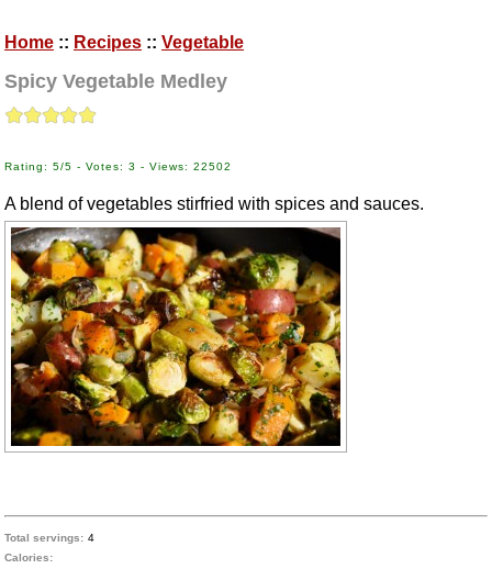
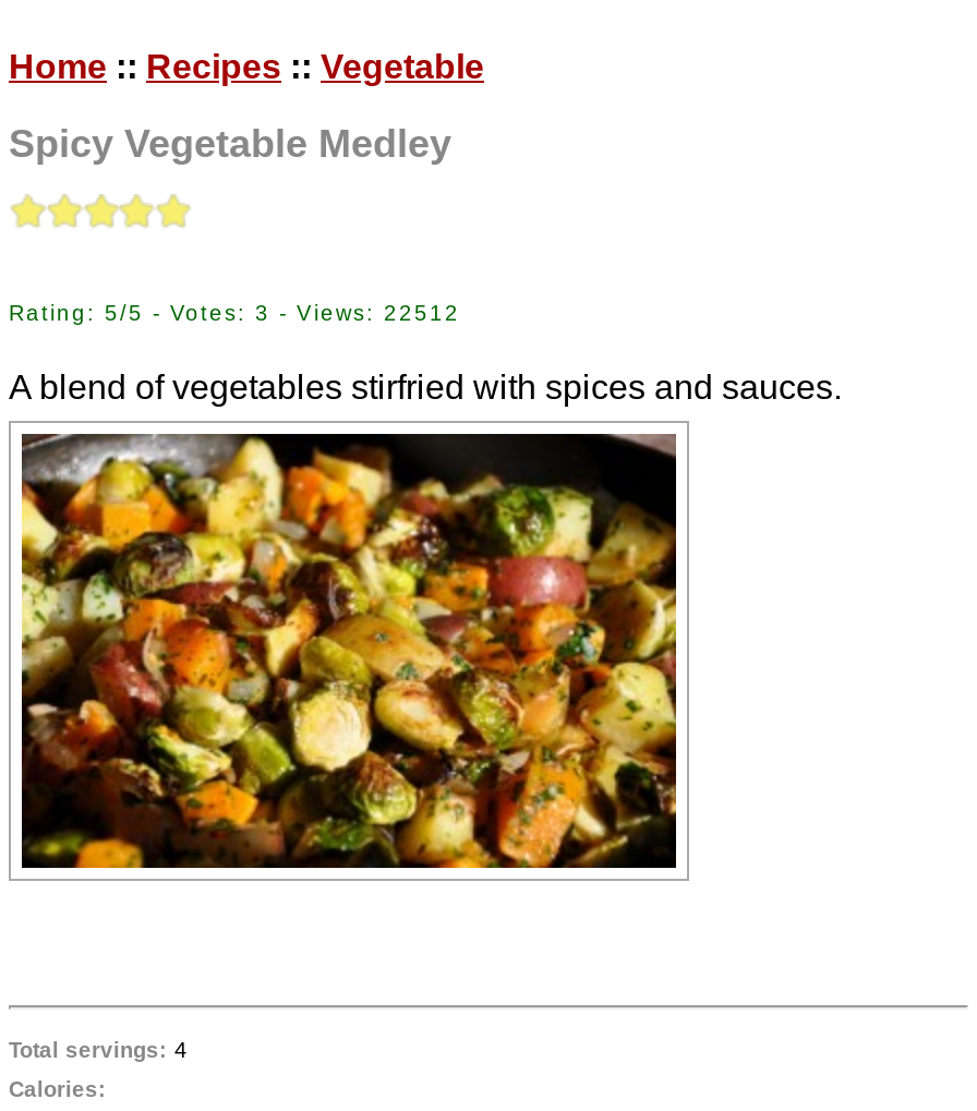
- Rating: 5/5 - Votes: 3 - Views: 22502
+ Rating: 5/5 - Votes: 3 - Views: 22512
